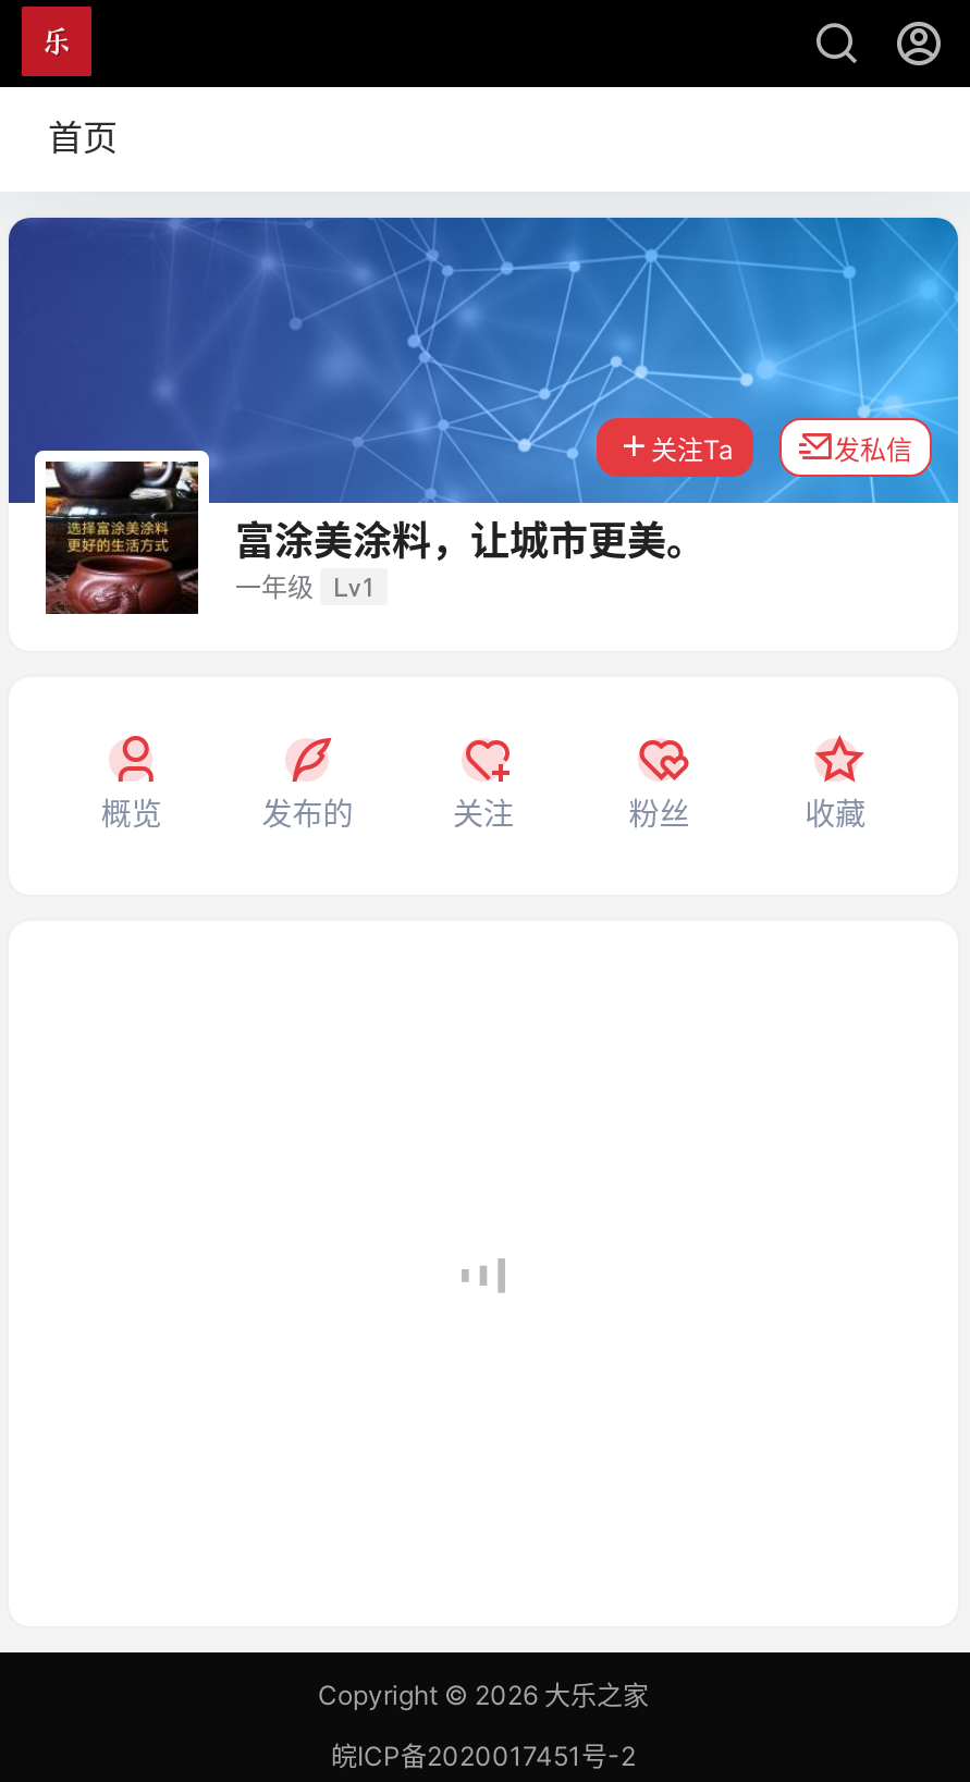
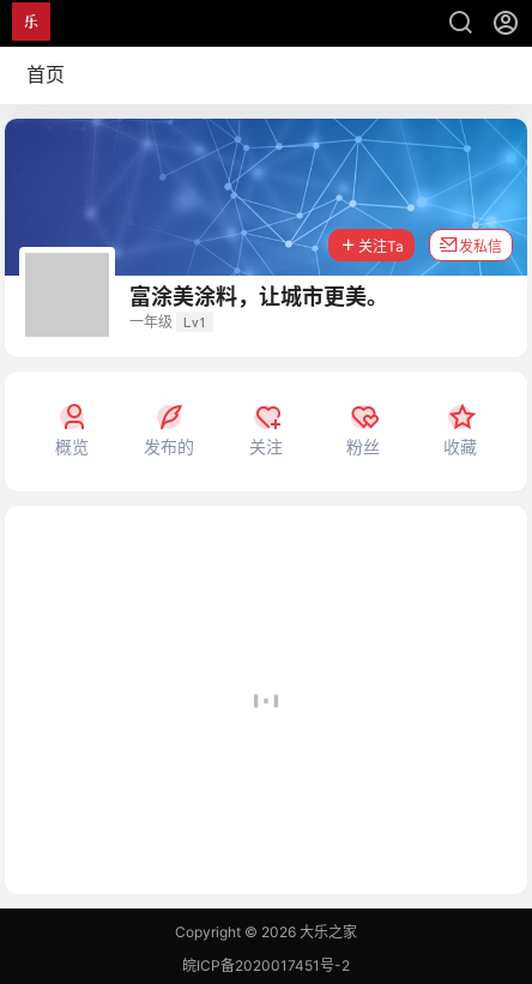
- [image]
